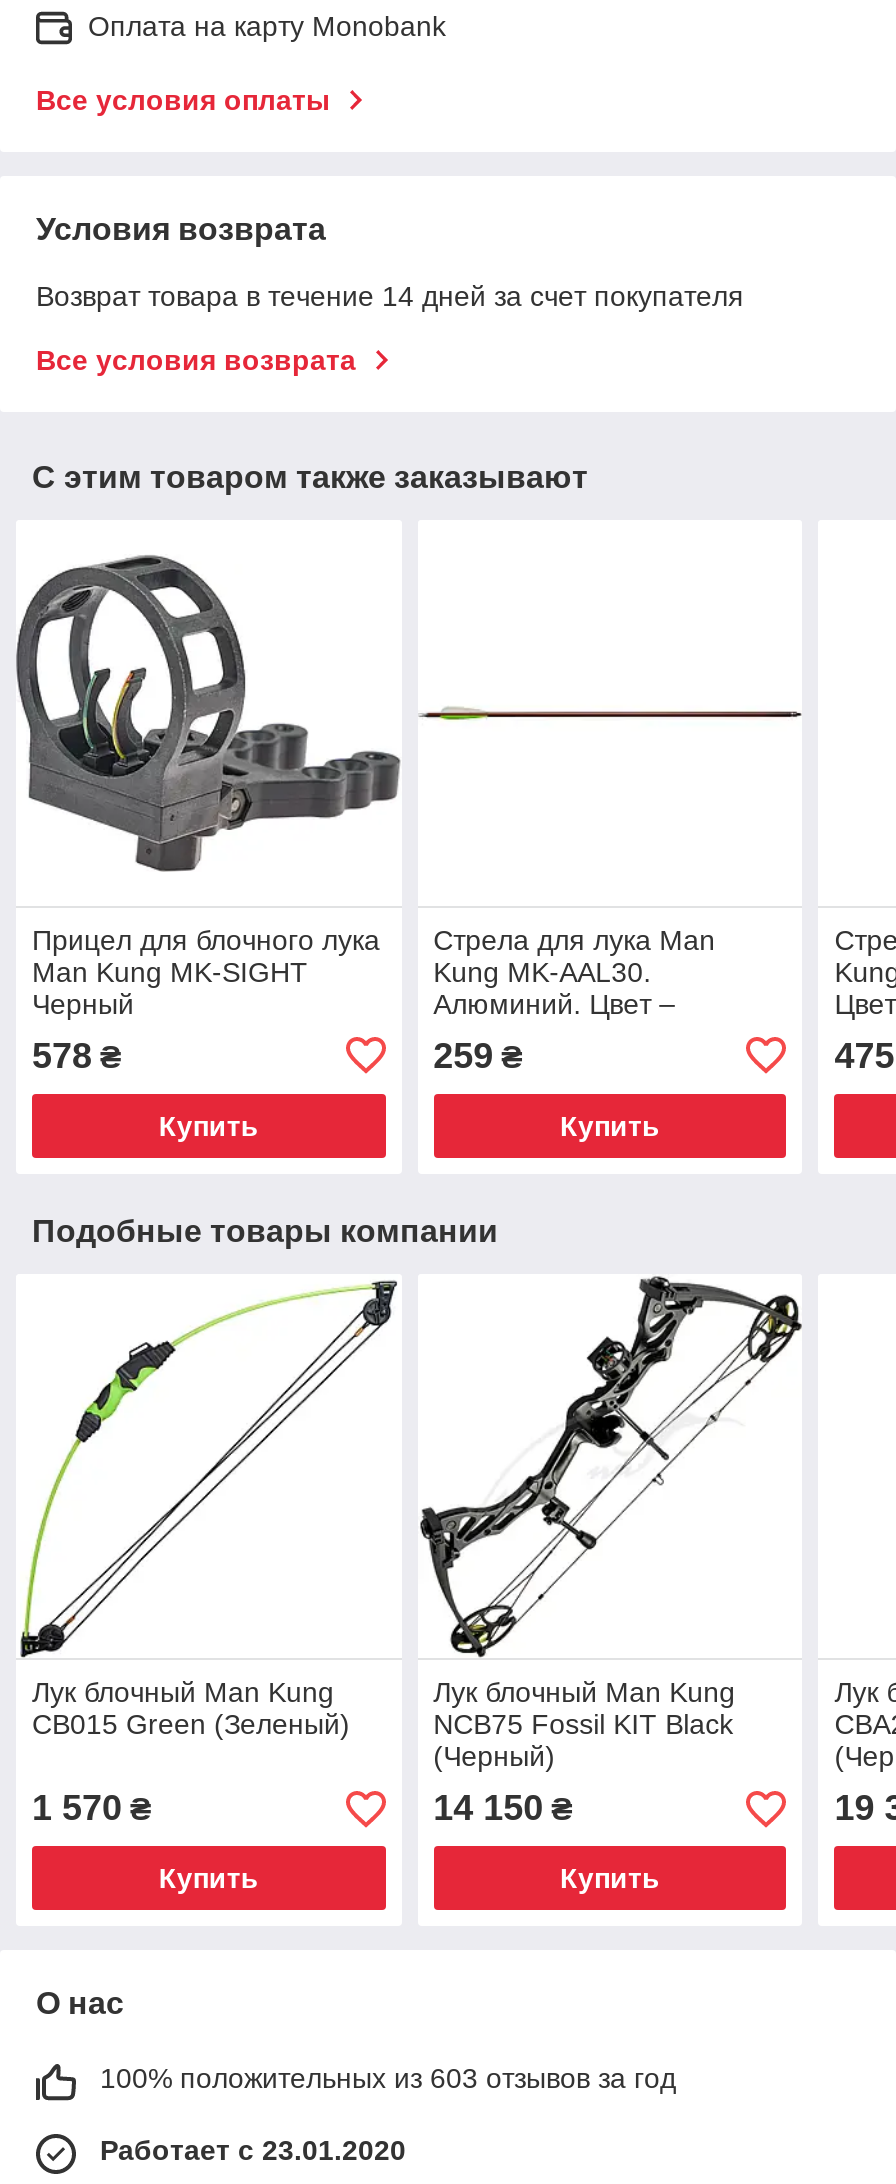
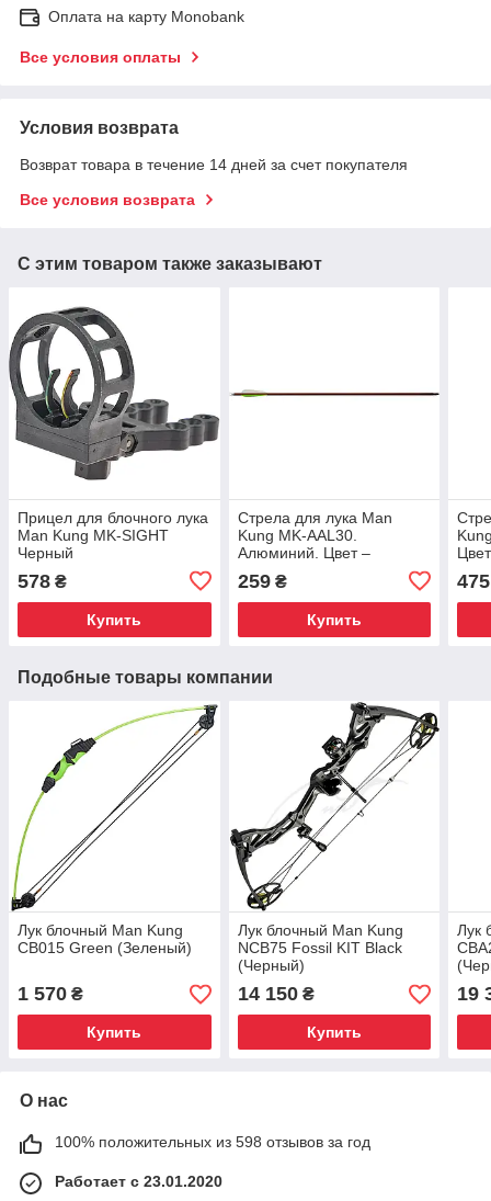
- 100% положительных из 603 отзывов за год
+ 100% положительных из 598 отзывов за год
